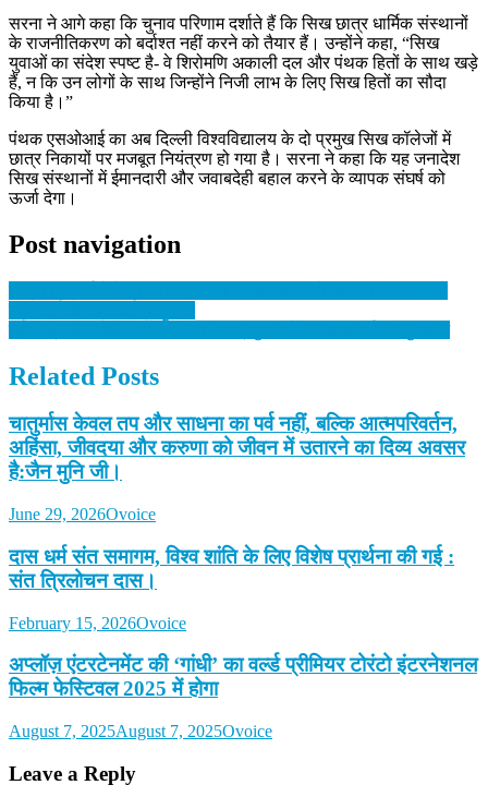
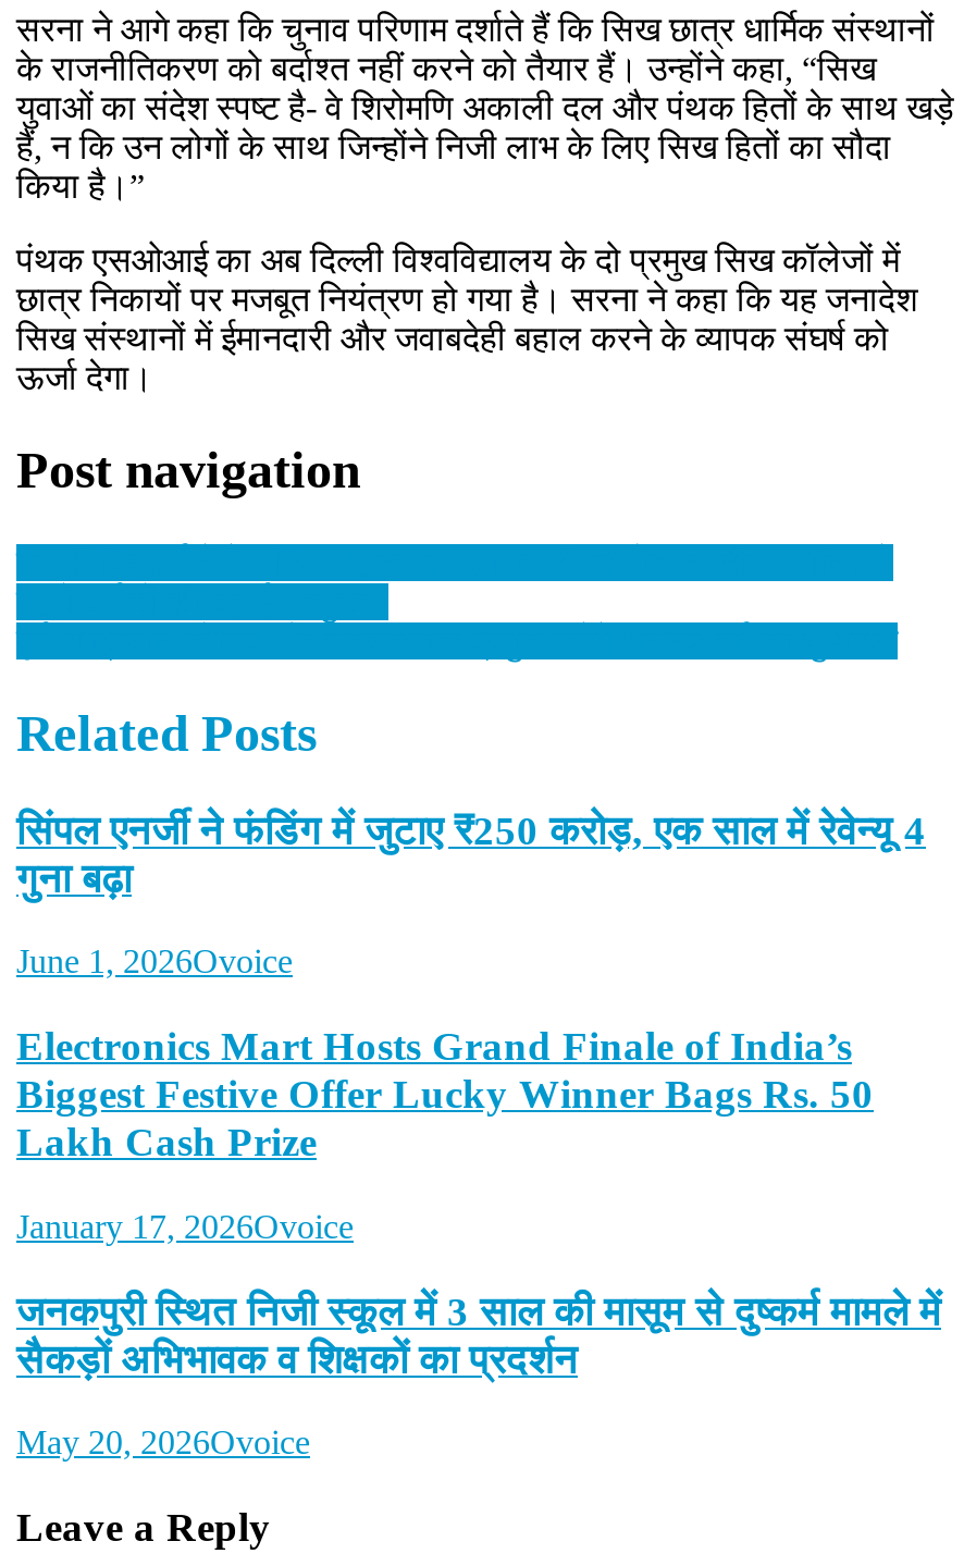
- चातुर्मास केवल तप और साधना का पर्व नहीं, बल्कि आत्मपरिवर्तन,
- अहिंसा, जीवदया और करुणा को जीवन में उतारने का दिव्य अवसर
- है:जैन मुनि जी।
+ सिंपल एनर्जी ने फंडिंग में जुटाए ₹250 करोड़, एक साल में रेवेन्यू 4
+ गुना बढ़ा

- June 29, 2026Ovoice
+ June 1, 2026Ovoice

- दास धर्म संत समागम, विश्व शांति के लिए विशेष प्रार्थना की गई :
- संत त्रिलोचन दास।
+ Electronics Mart Hosts Grand Finale of India’s
+ Biggest Festive Offer Lucky Winner Bags Rs. 50
+ Lakh Cash Prize

- February 15, 2026Ovoice
+ January 17, 2026Ovoice

- अप्लॉज़ एंटरटेनमेंट की ‘गांधी’ का वर्ल्ड प्रीमियर टोरंटो इंटरनेशनल
- फिल्म फेस्टिवल 2025 में होगा
+ जनकपुरी स्थित निजी स्कूल में 3 साल की मासूम से दुष्कर्म मामले में
+ सैकड़ों अभिभावक व शिक्षकों का प्रदर्शन

- August 7, 2025August 7, 2025Ovoice
+ May 20, 2026Ovoice
